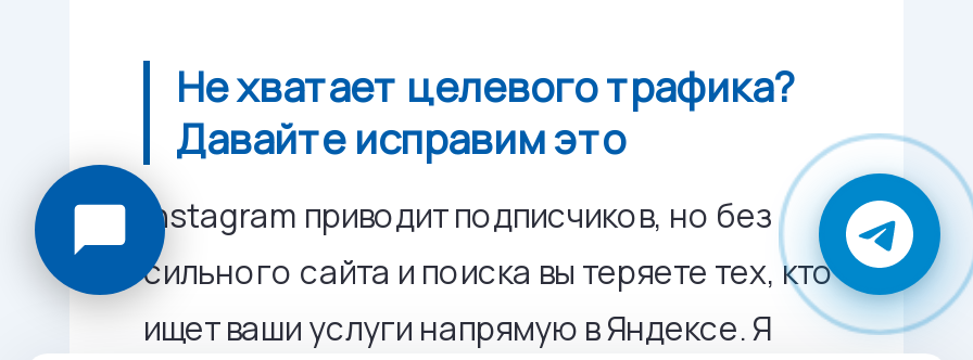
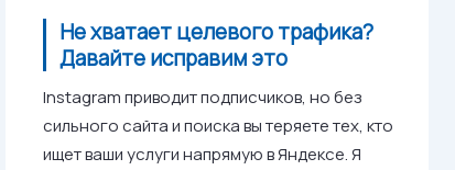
- [image]

- [image]
